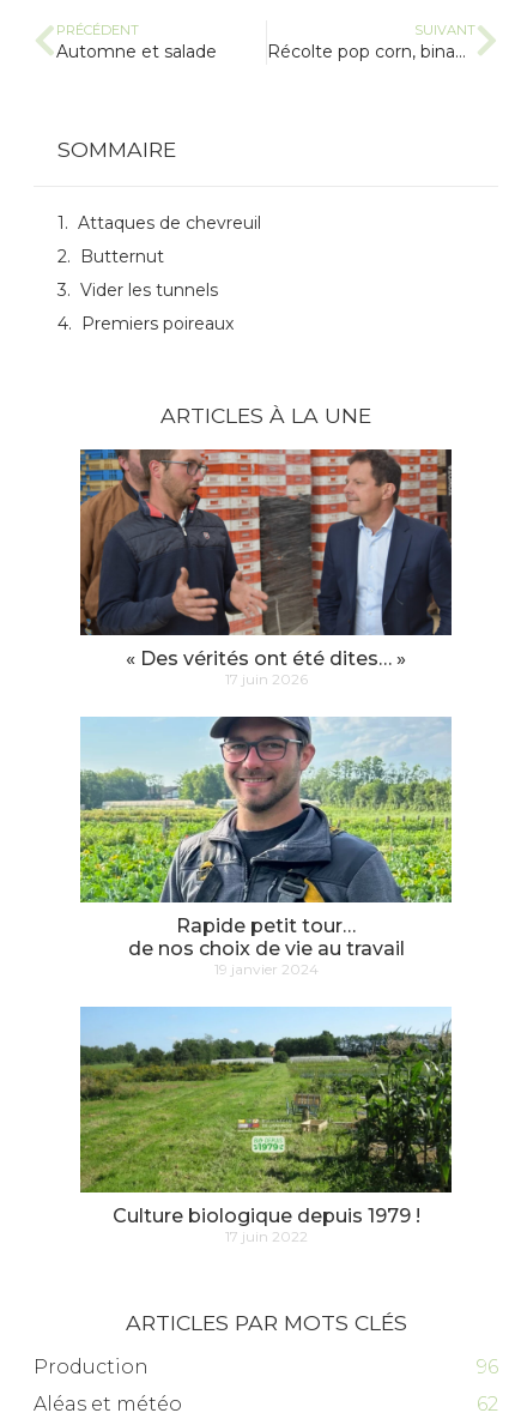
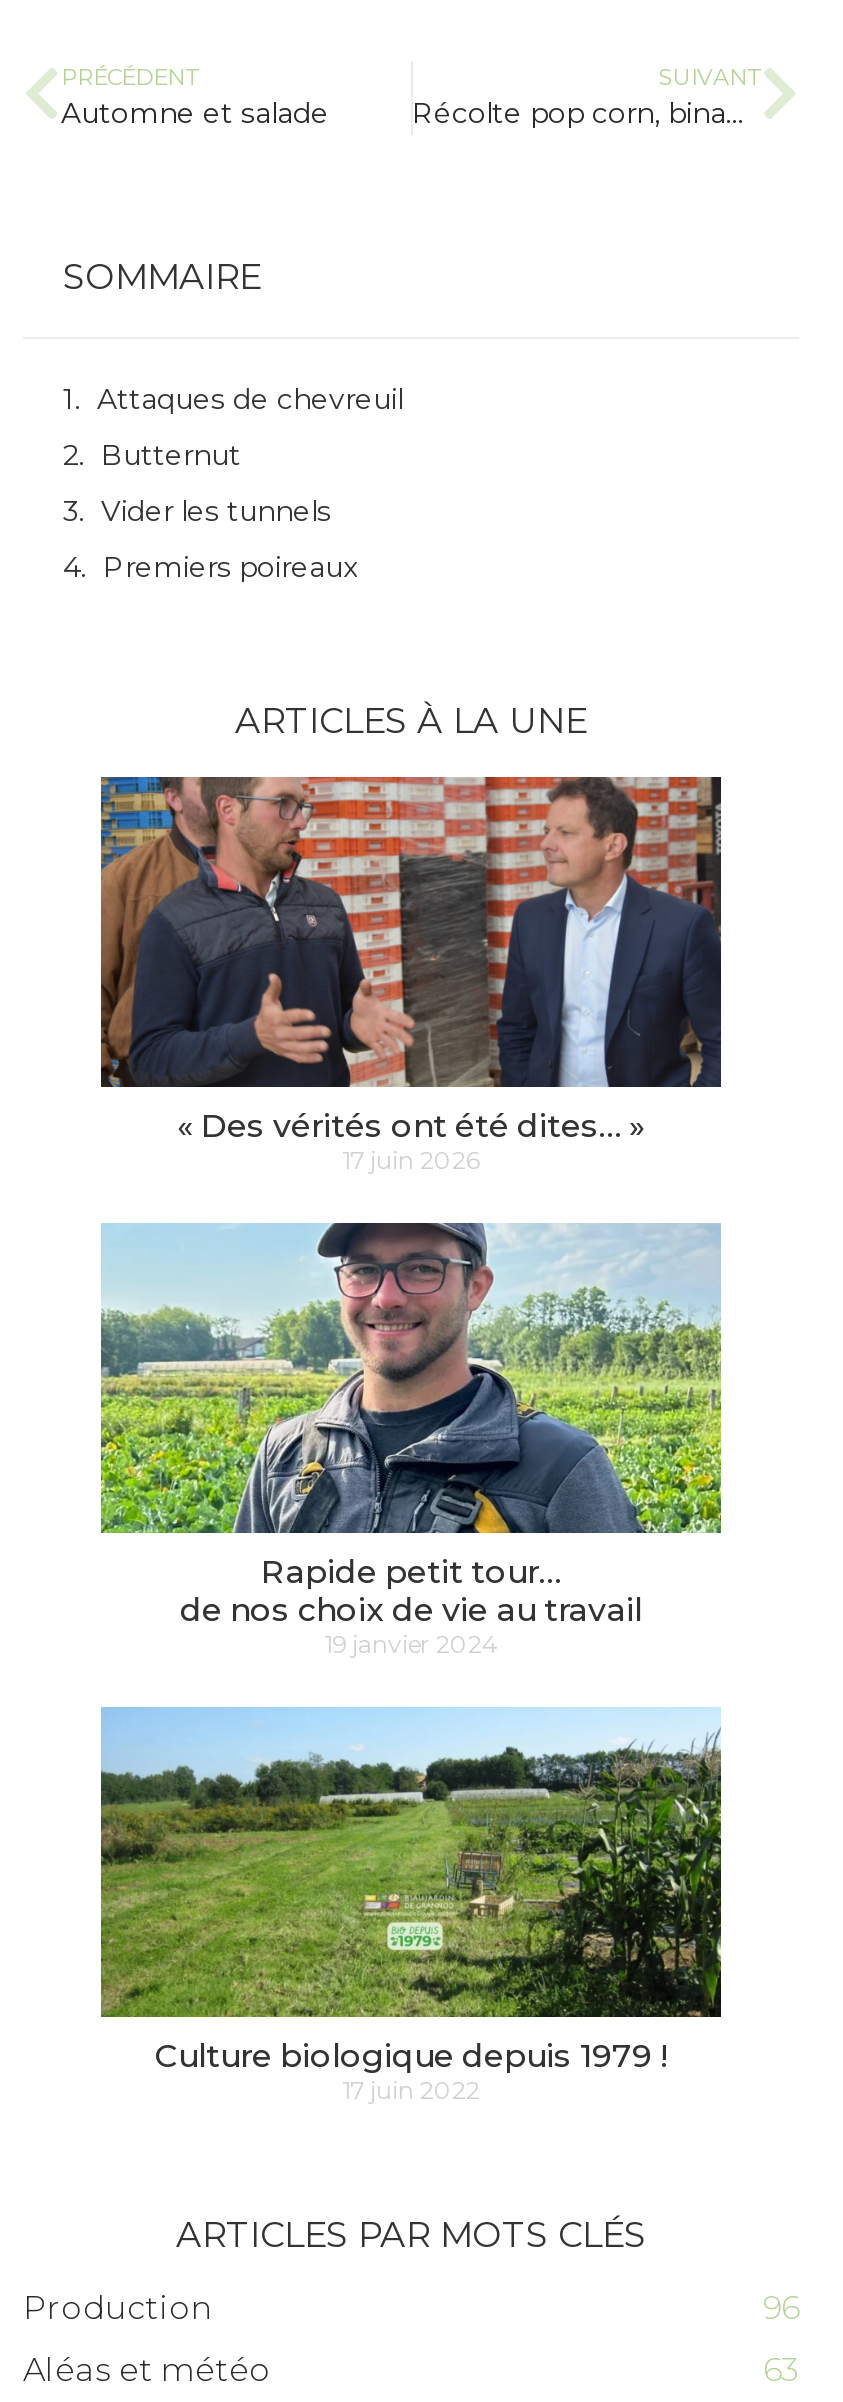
- 62
+ 63
